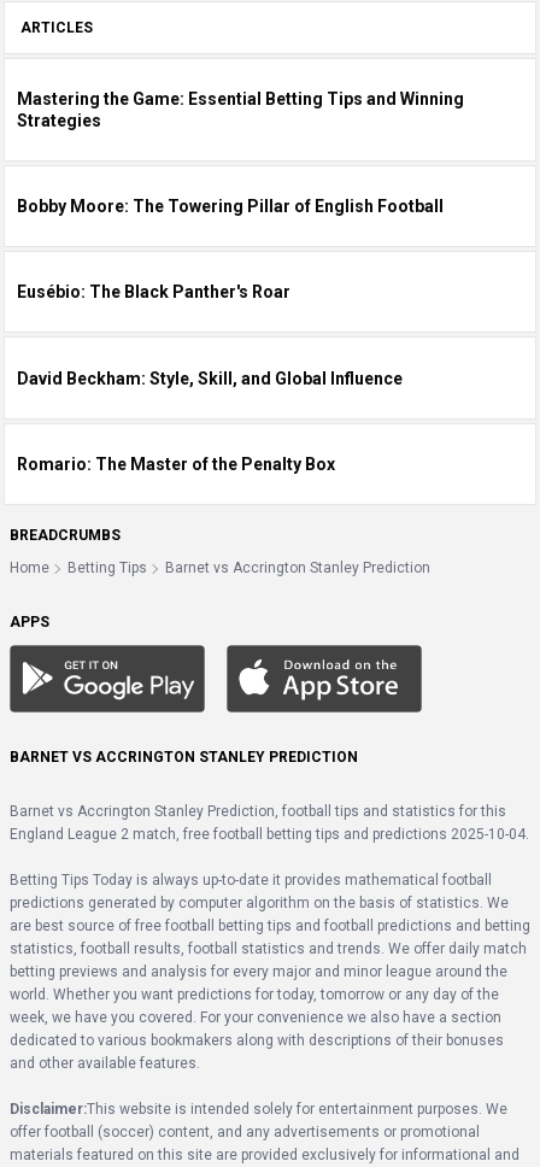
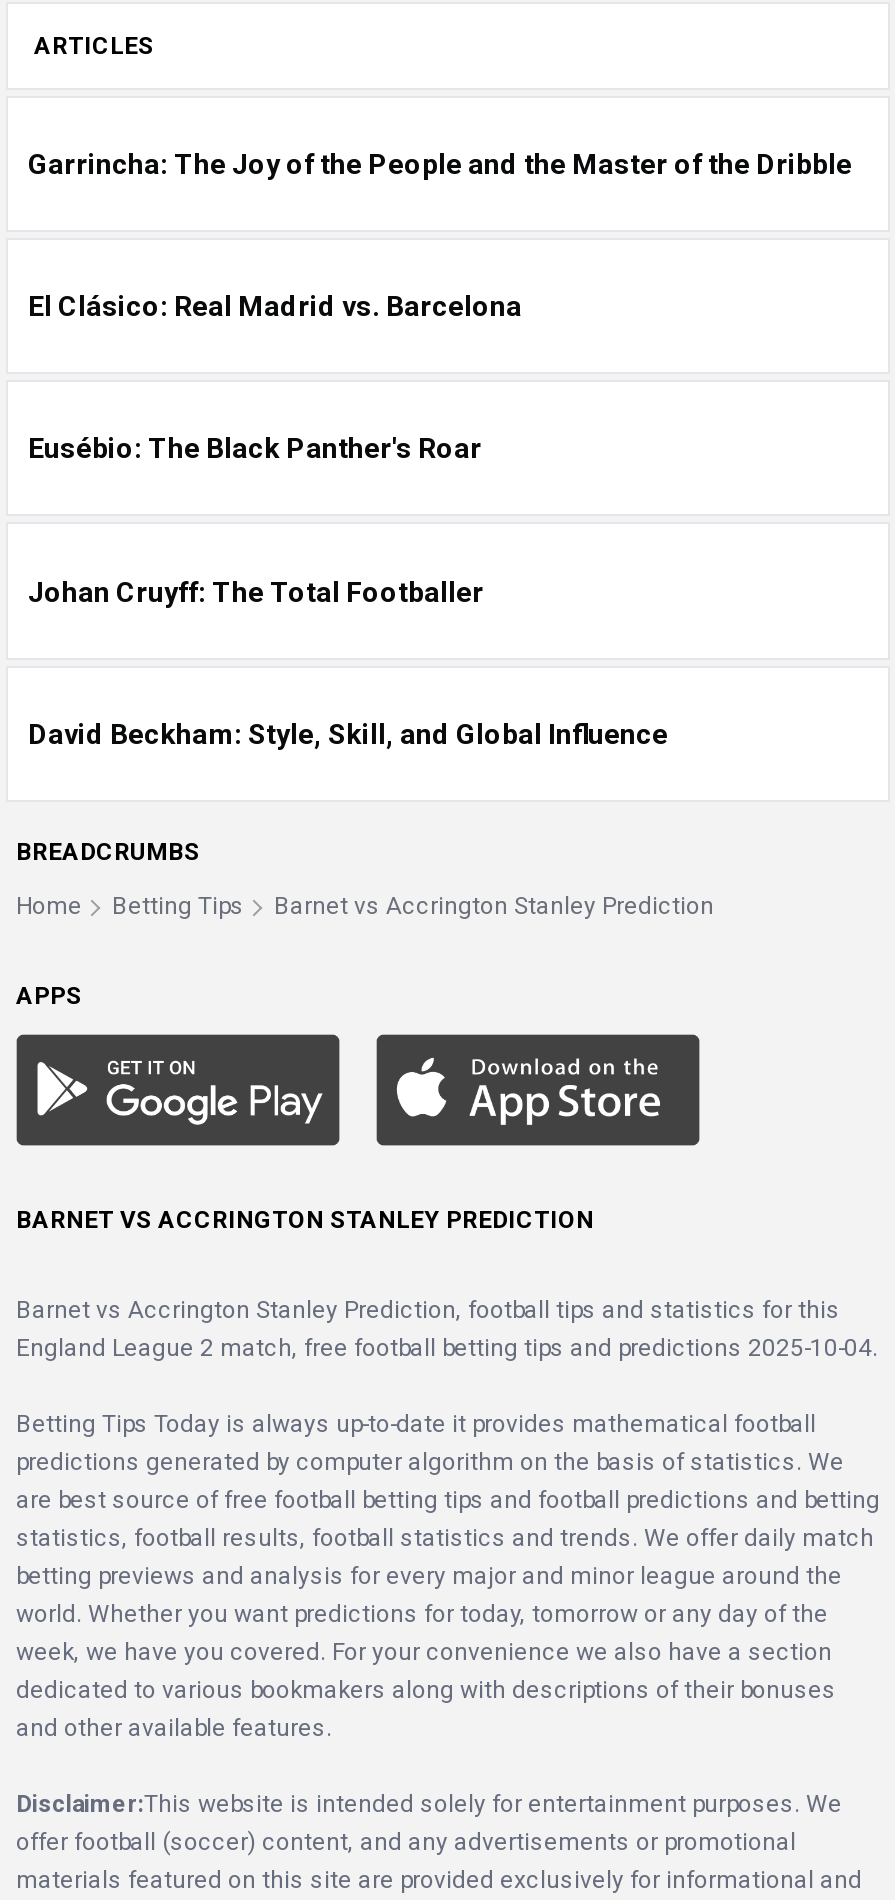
- Mastering the Game: Essential Betting Tips and Winning
- Strategies
+ Garrincha: The Joy of the People and the Master of the Dribble

- Bobby Moore: The Towering Pillar of English Football
+ El Clásico: Real Madrid vs. Barcelona

+ Johan Cruyff: The Total Footballer

moved down: David Beckham: Style, Skill, and Global Influence

- Romario: The Master of the Penalty Box
